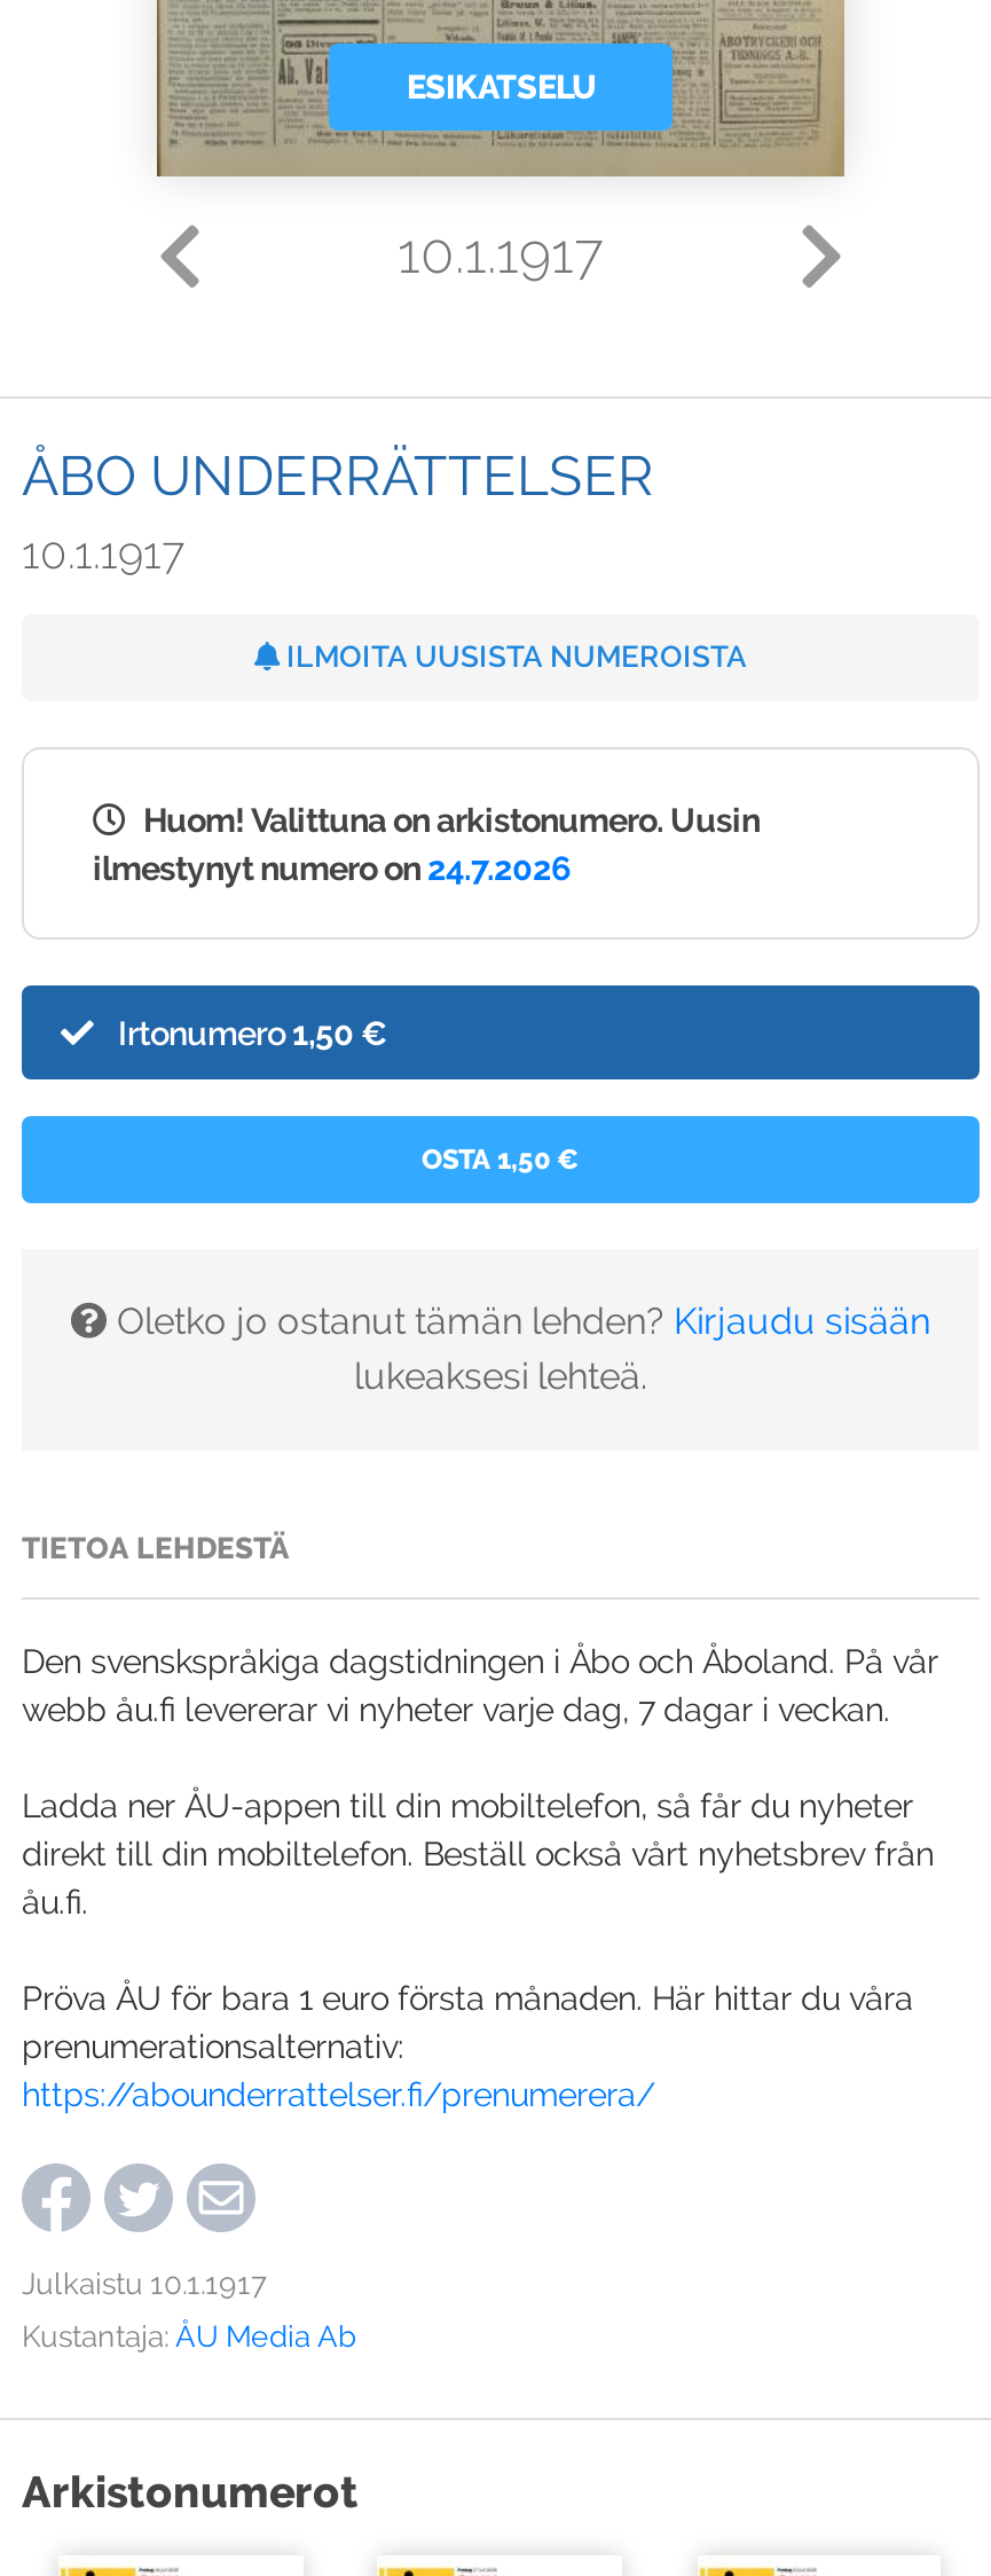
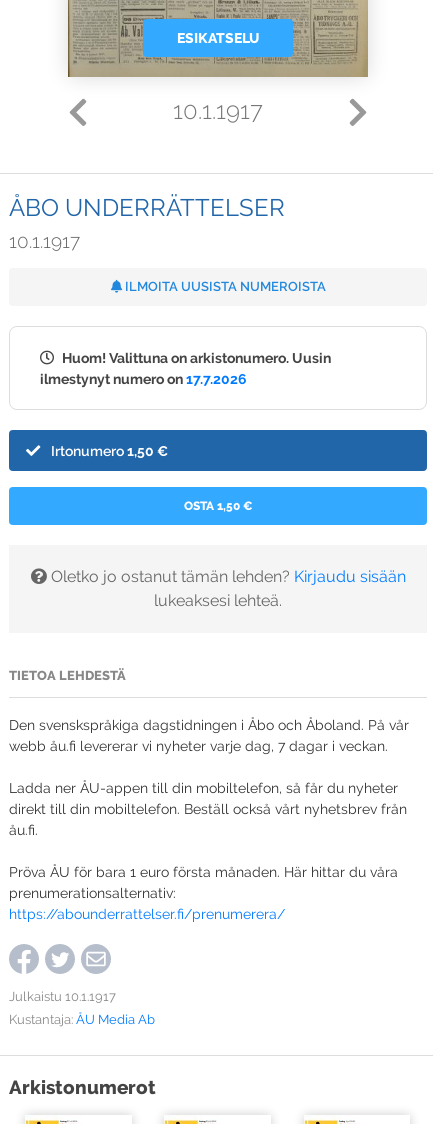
- ilmestynyt numero on 24.7.2026
+ ilmestynyt numero on 17.7.2026
